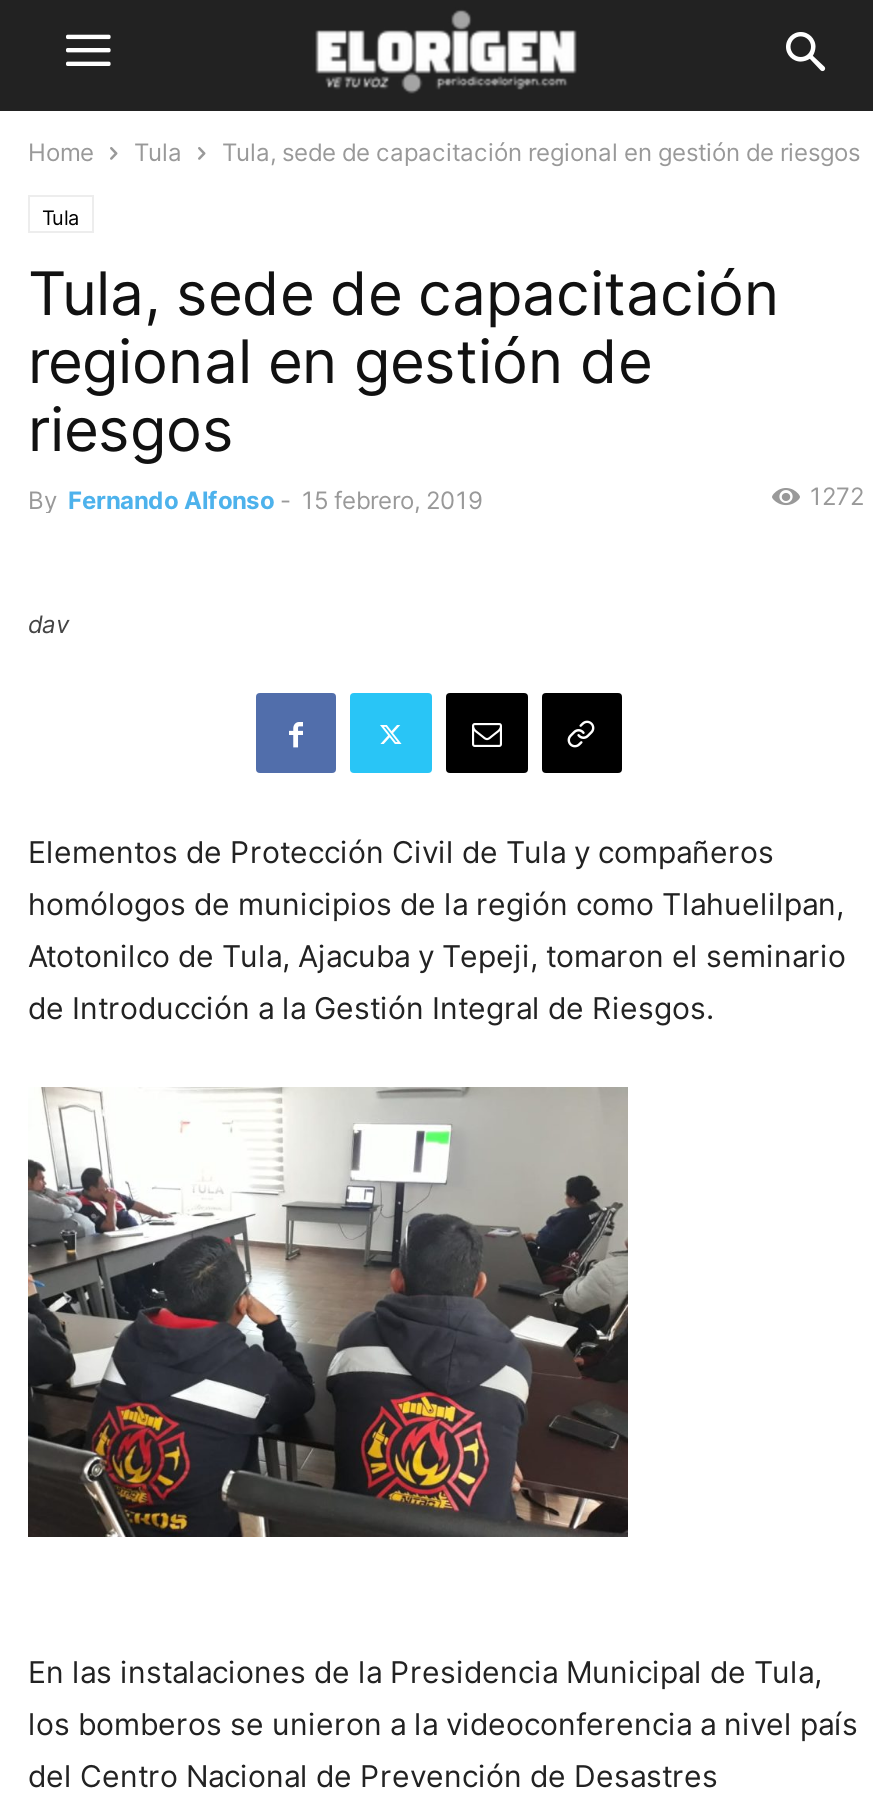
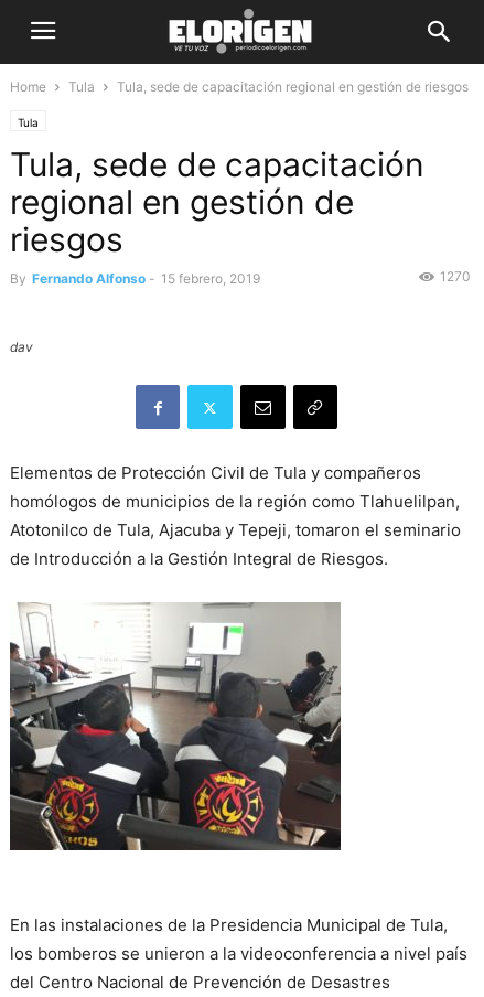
- 1272
+ 1270
